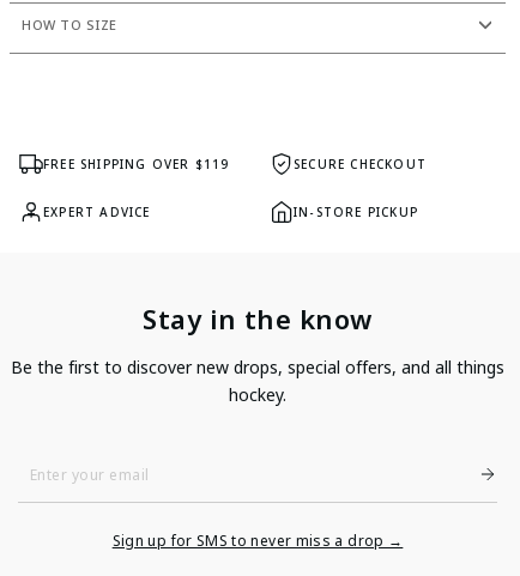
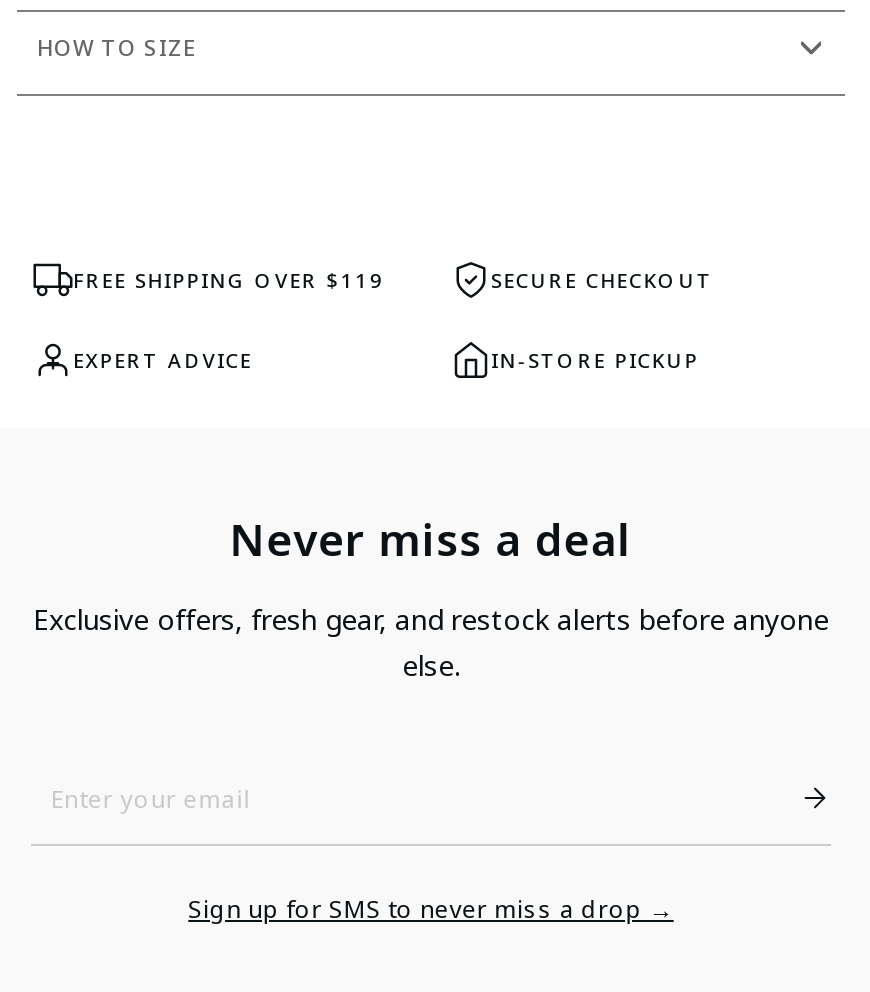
- Stay in the know
+ Never miss a deal

- Be the first to discover new drops, special offers, and all things
- hockey.
+ Exclusive offers, fresh gear, and restock alerts before anyone
+ else.
